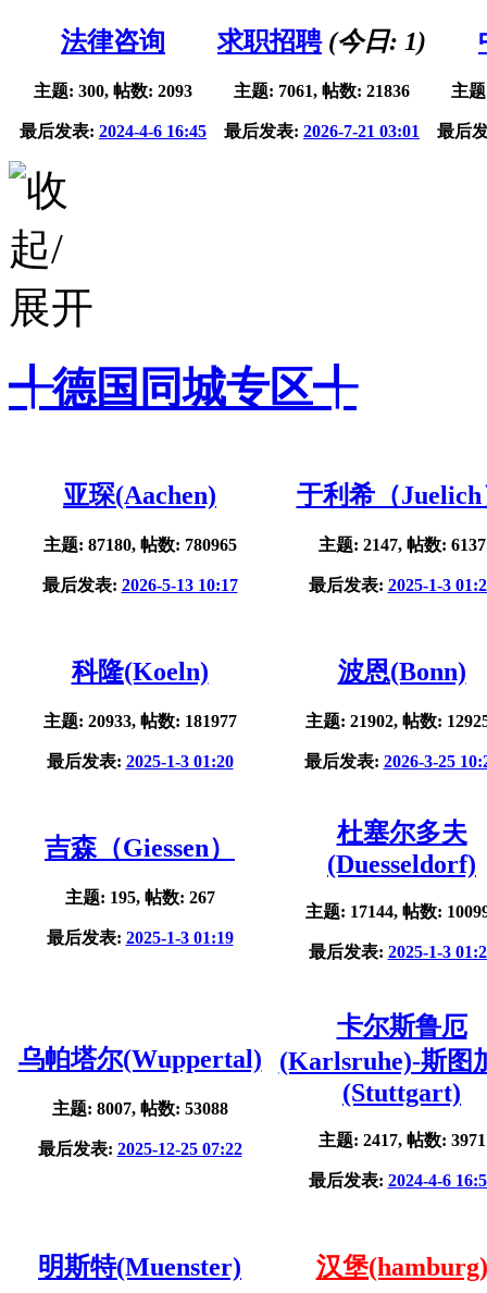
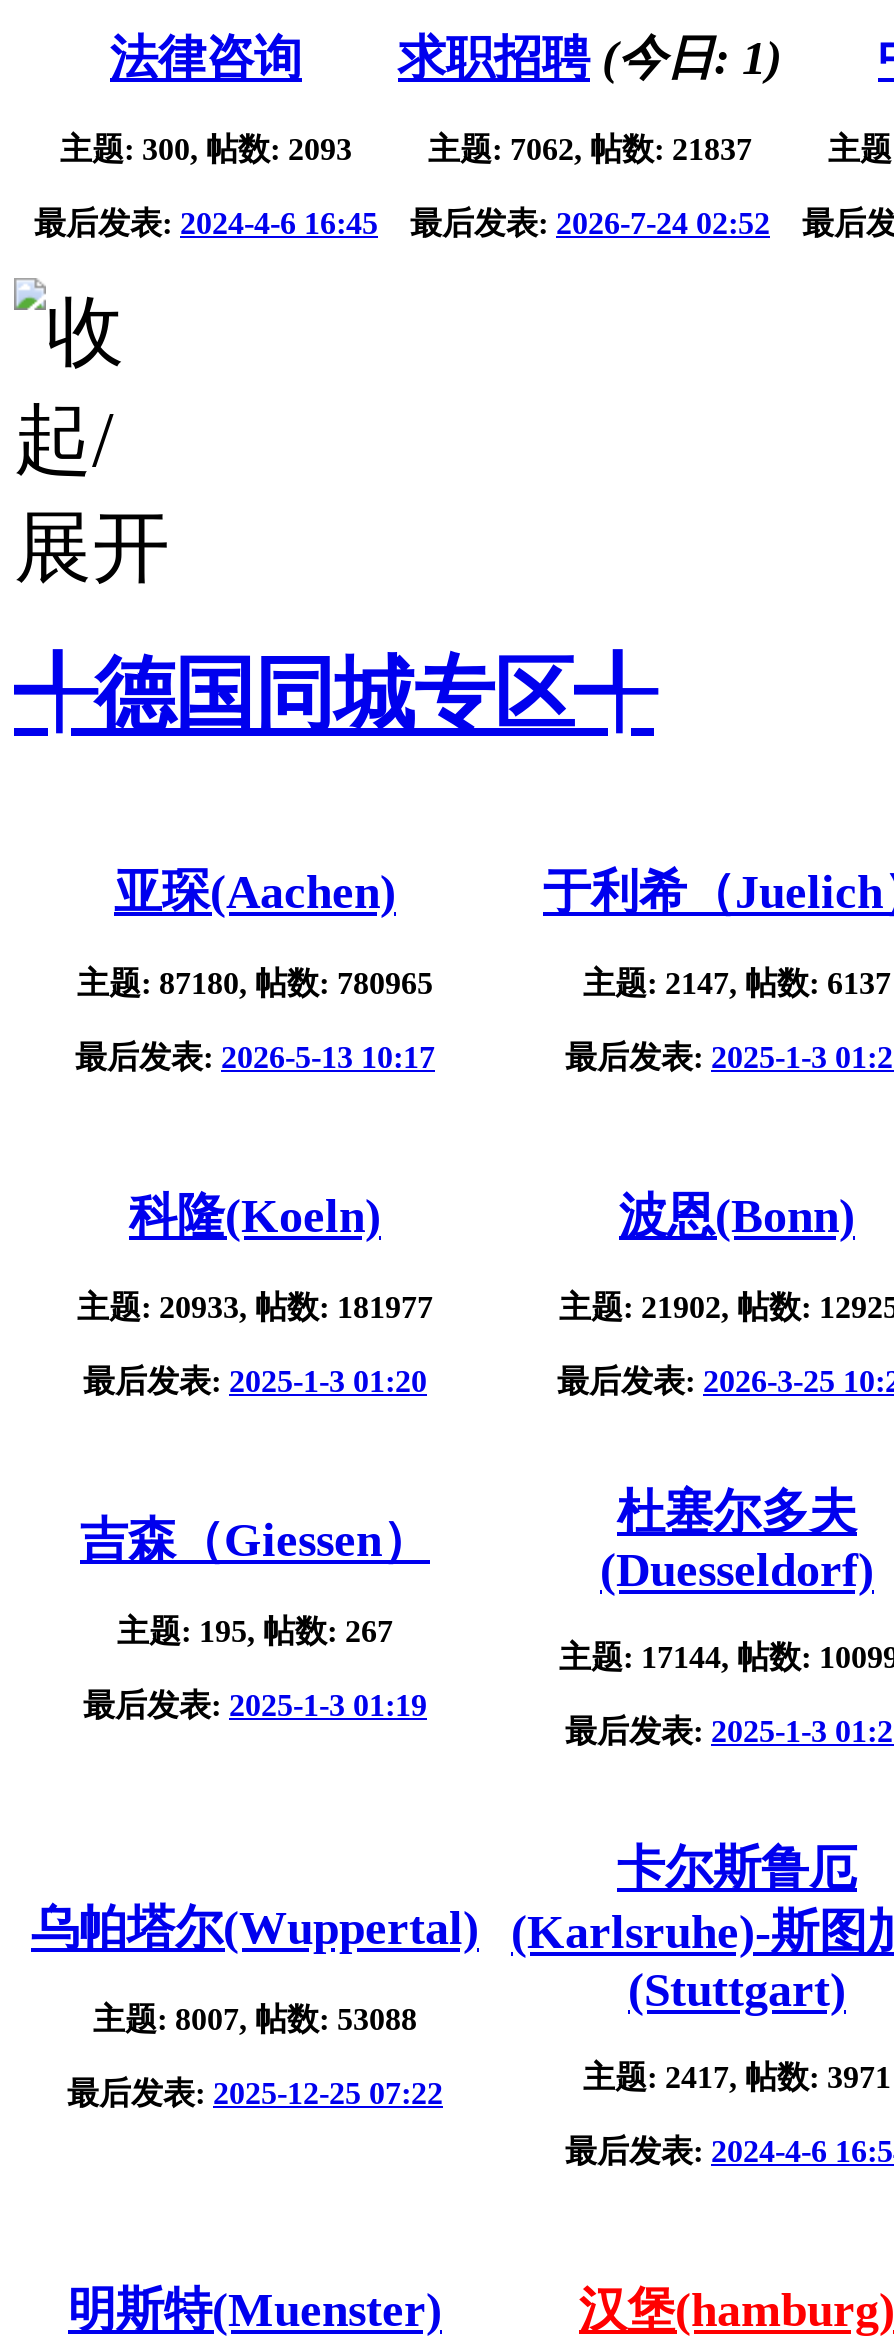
- 主题: 7061, 帖数: 21836
+ 主题: 7062, 帖数: 21837

- 最后发表: 2026-7-21 03:01
+ 最后发表: 2026-7-24 02:52
